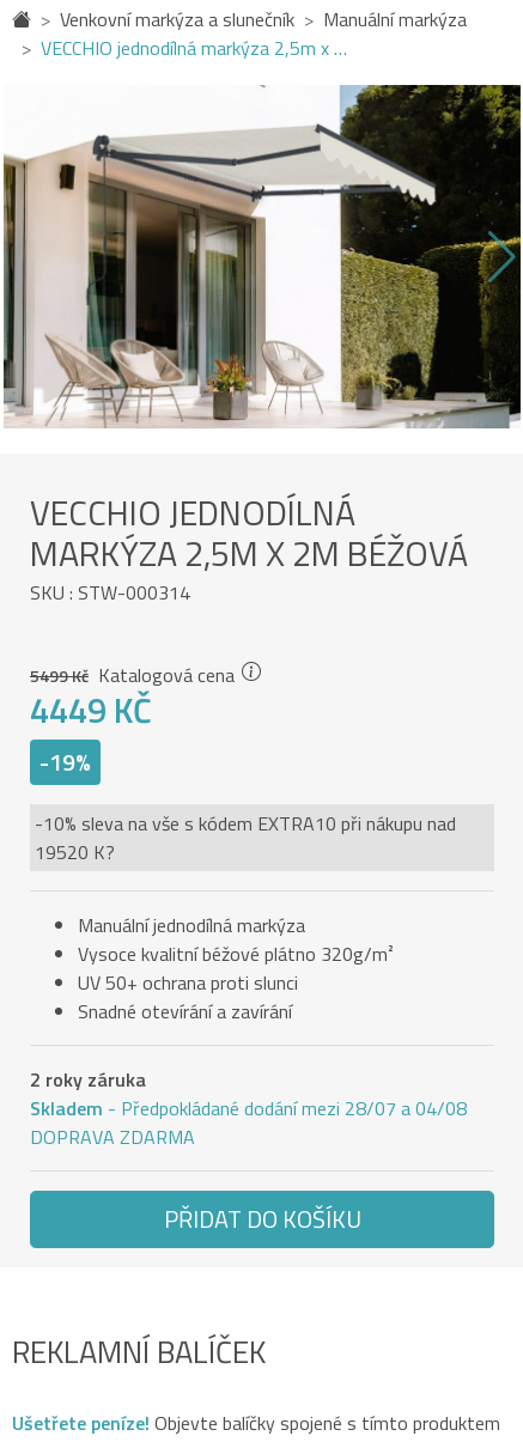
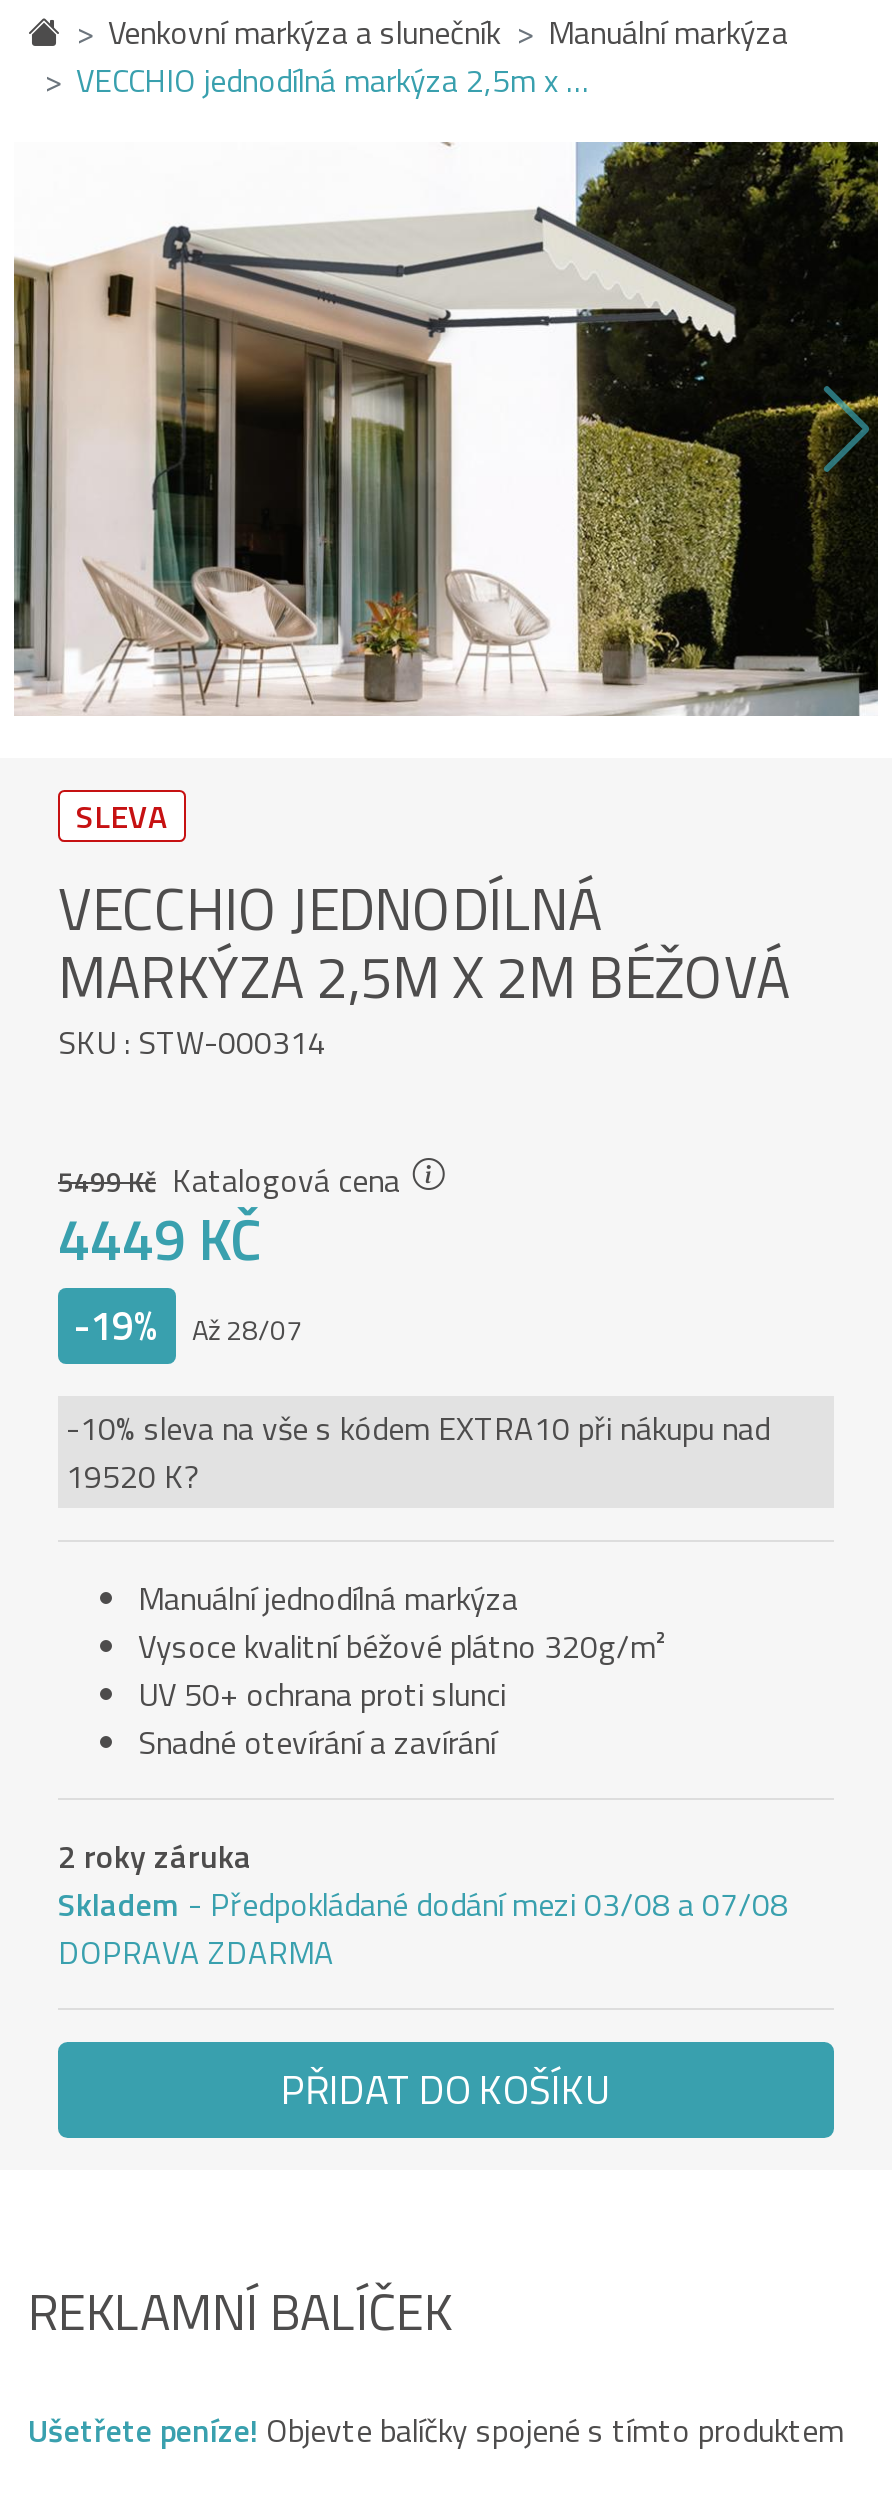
+ SLEVA

+ Až 28/07

- Skladem - Předpokládané dodání mezi 28/07 a 04/08
+ Skladem - Předpokládané dodání mezi 03/08 a 07/08
